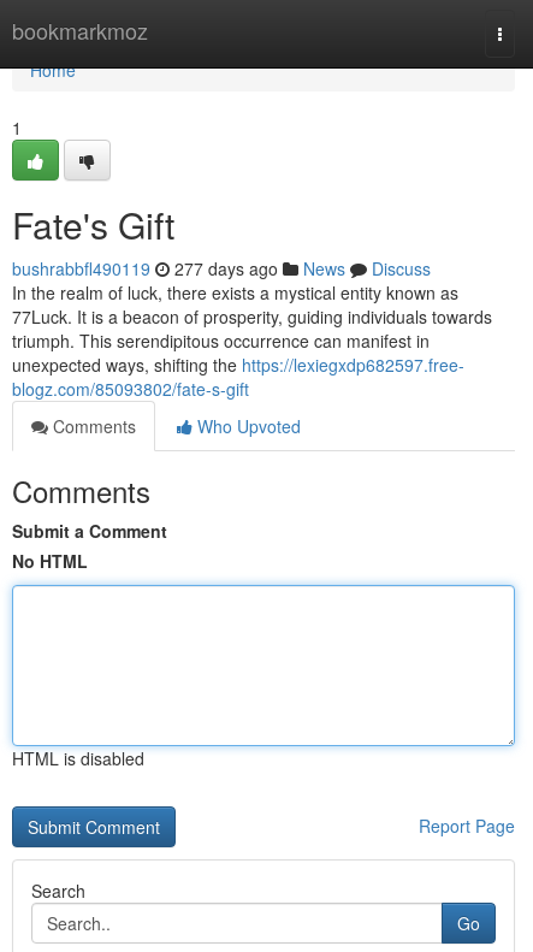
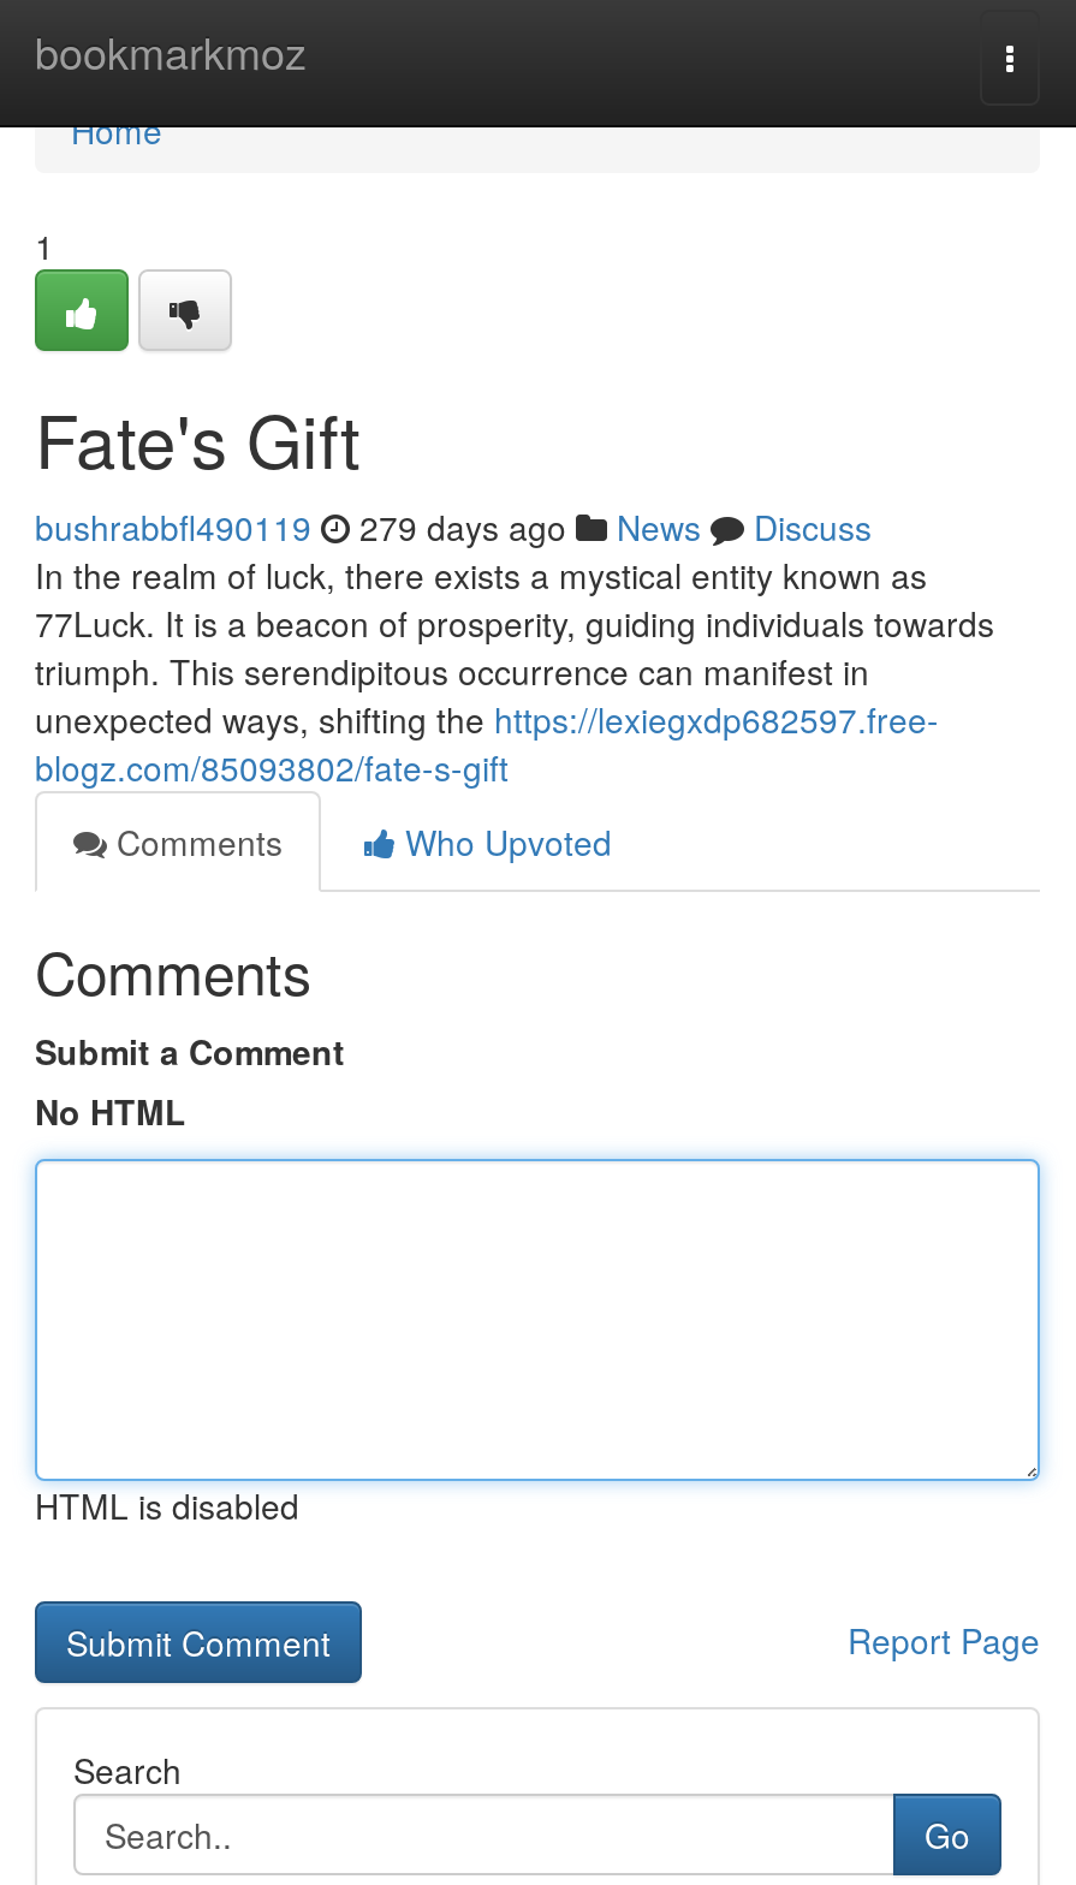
- bushrabbfl490119 277 days ago News Discuss
+ bushrabbfl490119 279 days ago News Discuss
